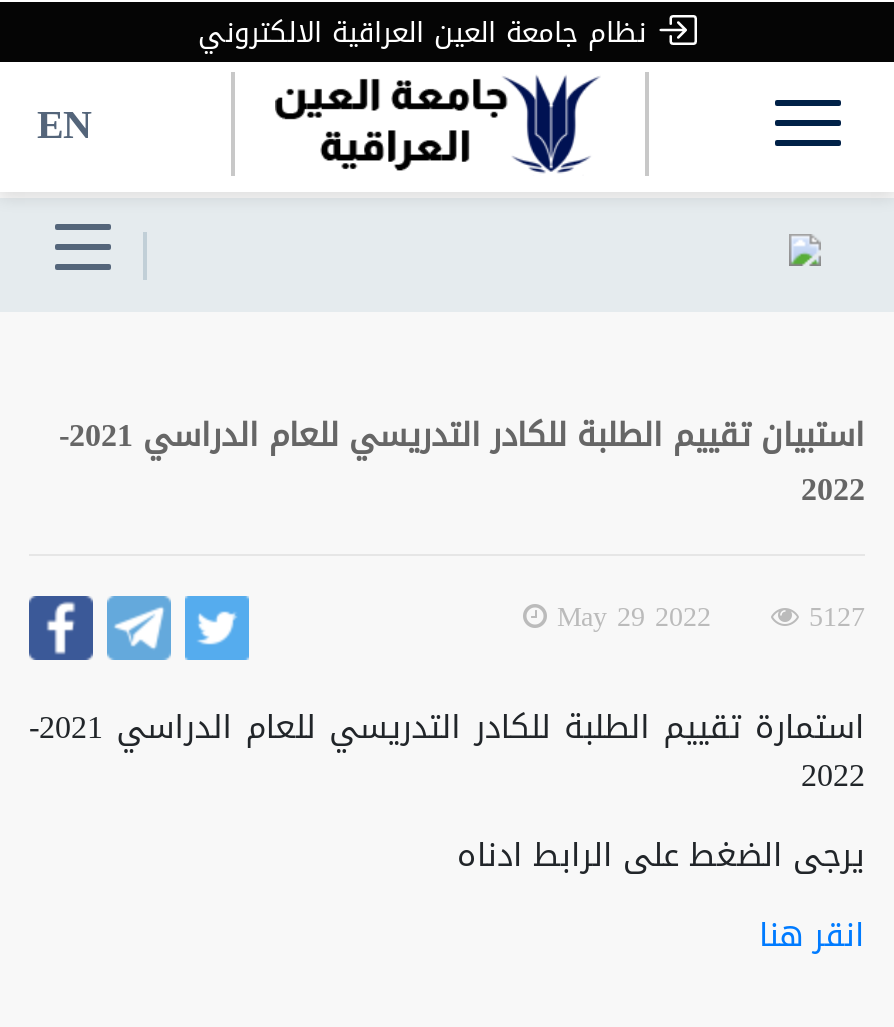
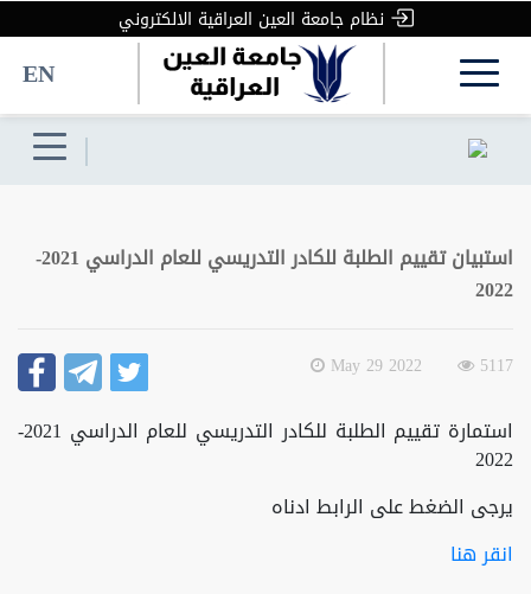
- 5127
+ 5117
